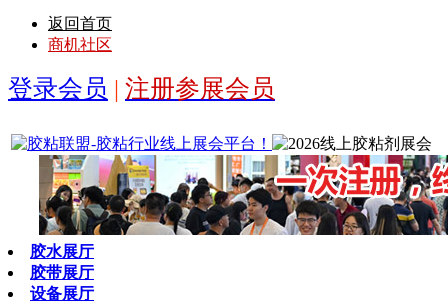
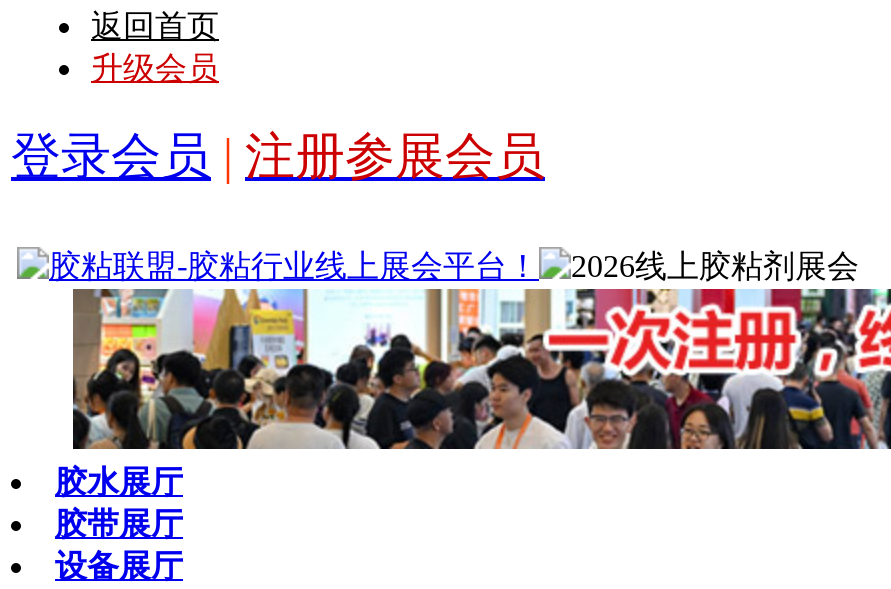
- 商机社区
+ 升级会员
